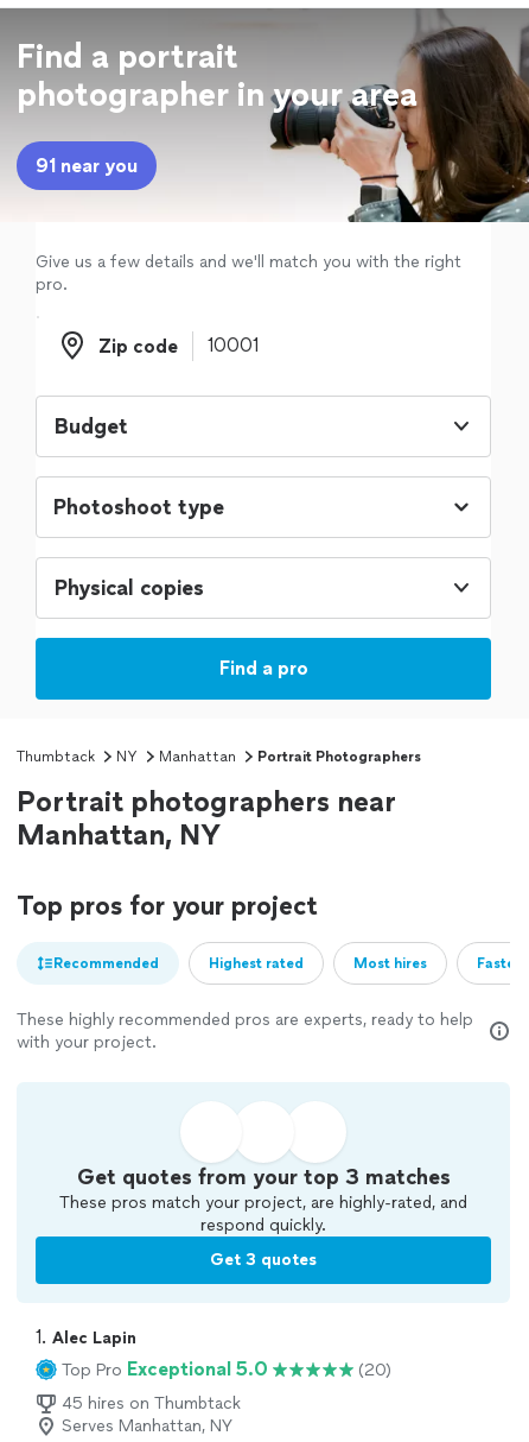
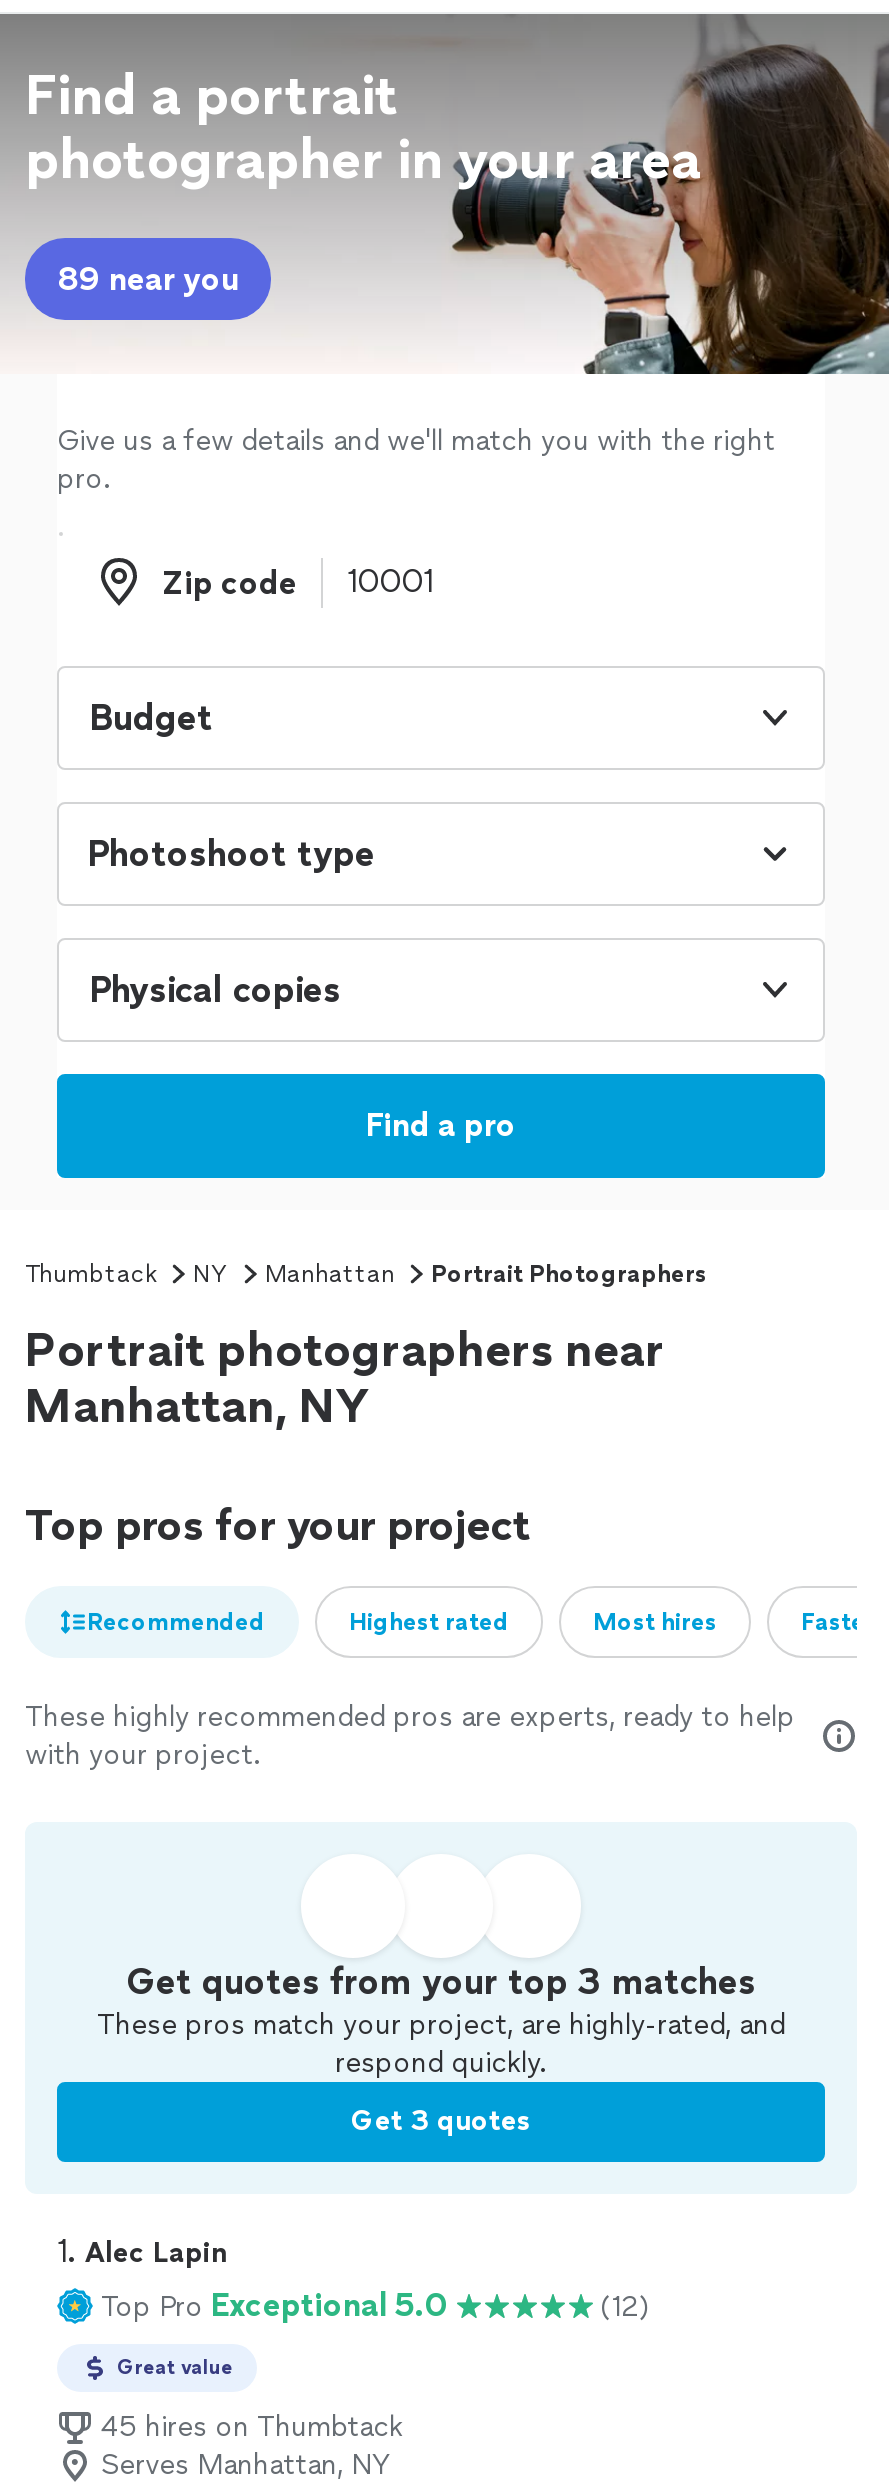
- 91 near you
+ 89 near you

- (20)
+ (12)
+ Great value
